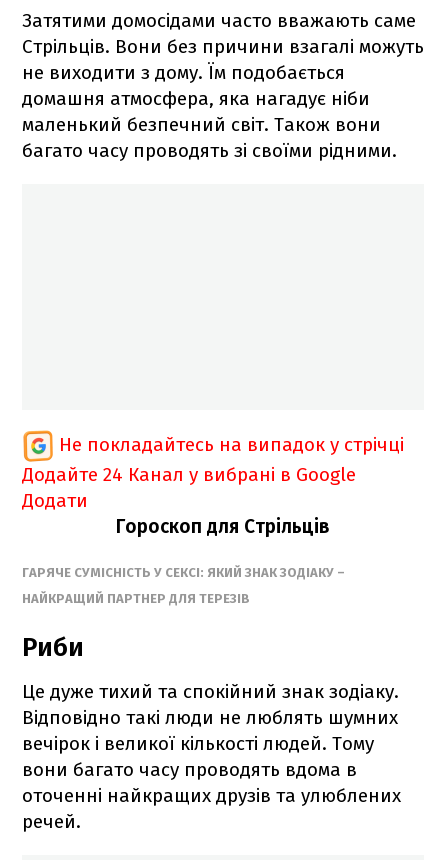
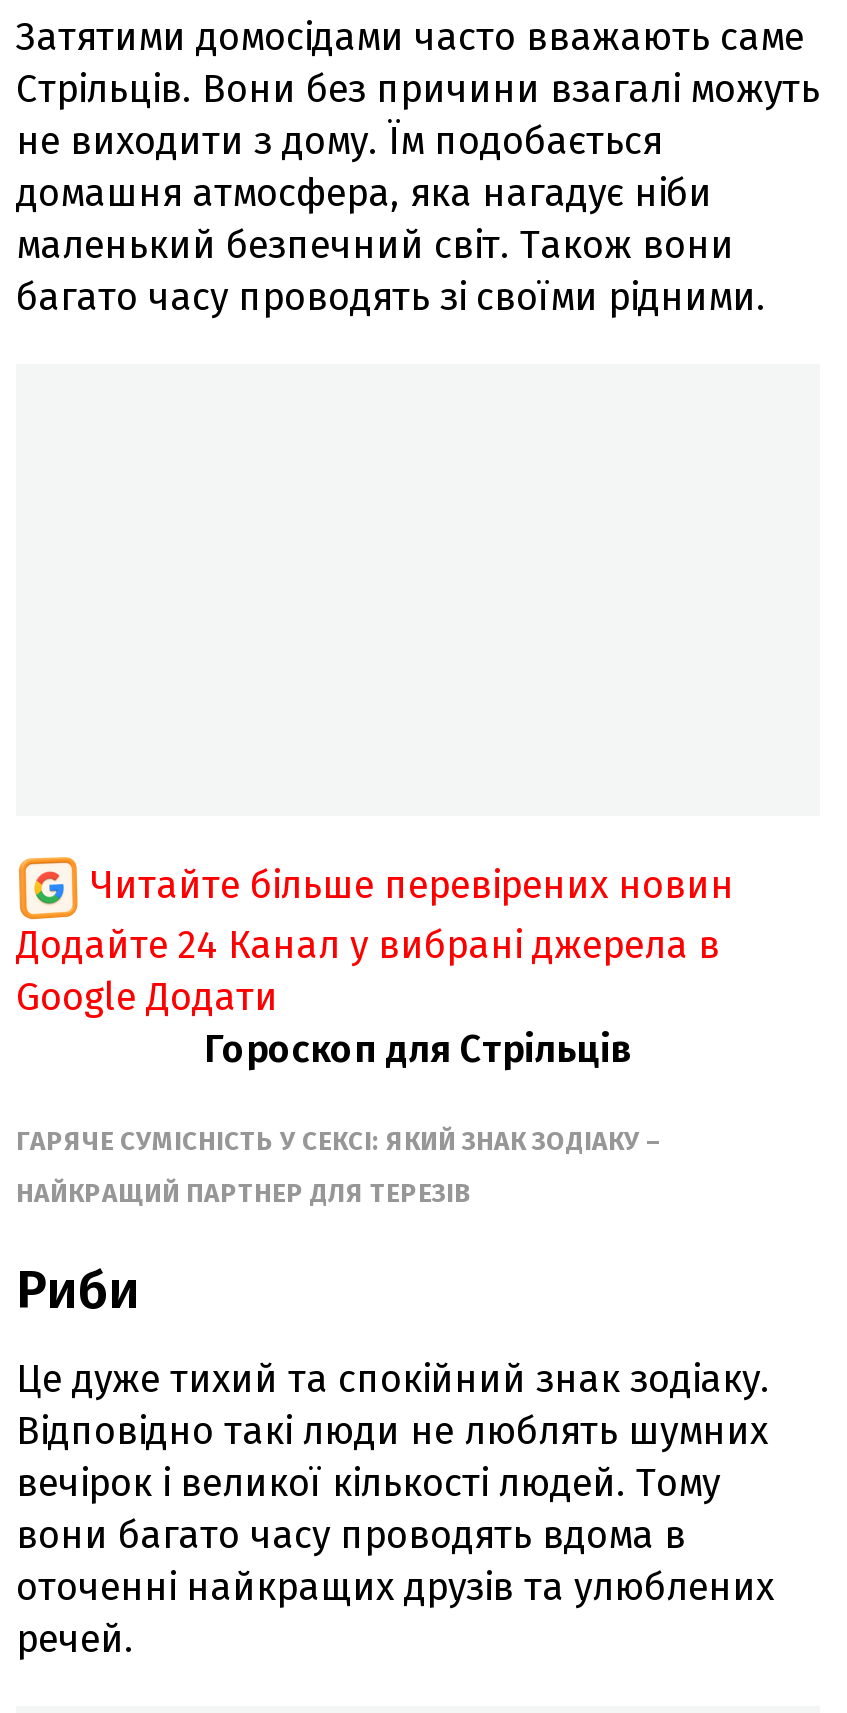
- Не покладайтесь на випадок у стрічці
- Додайте 24 Канал у вибрані в Google
- Додати
+ Читайте більше перевірених новин
+ Додайте 24 Канал у вибрані джерела в
+ Google Додати
